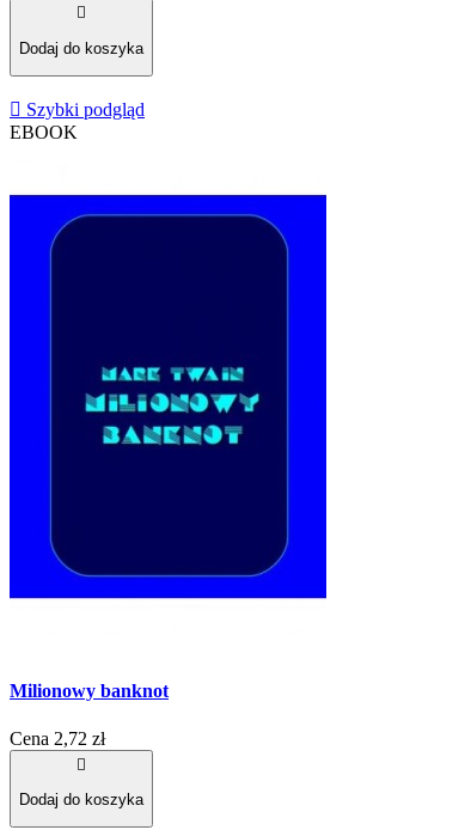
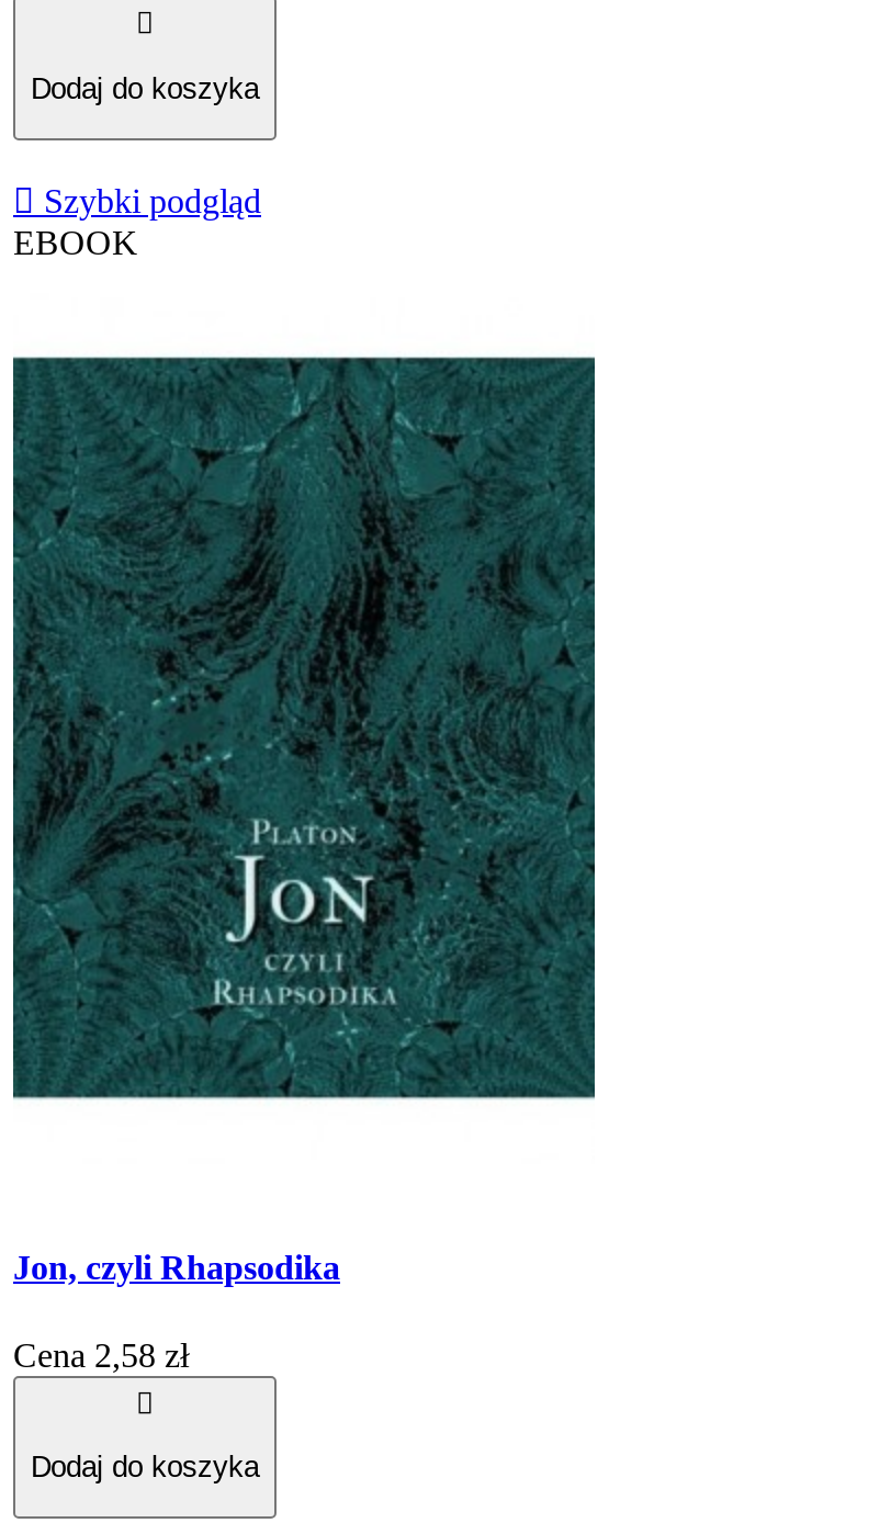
- [image]
+ [image]

- Milionowy banknot
+ Jon, czyli Rhapsodika

- Cena 2,72 zł
+ Cena 2,58 zł
